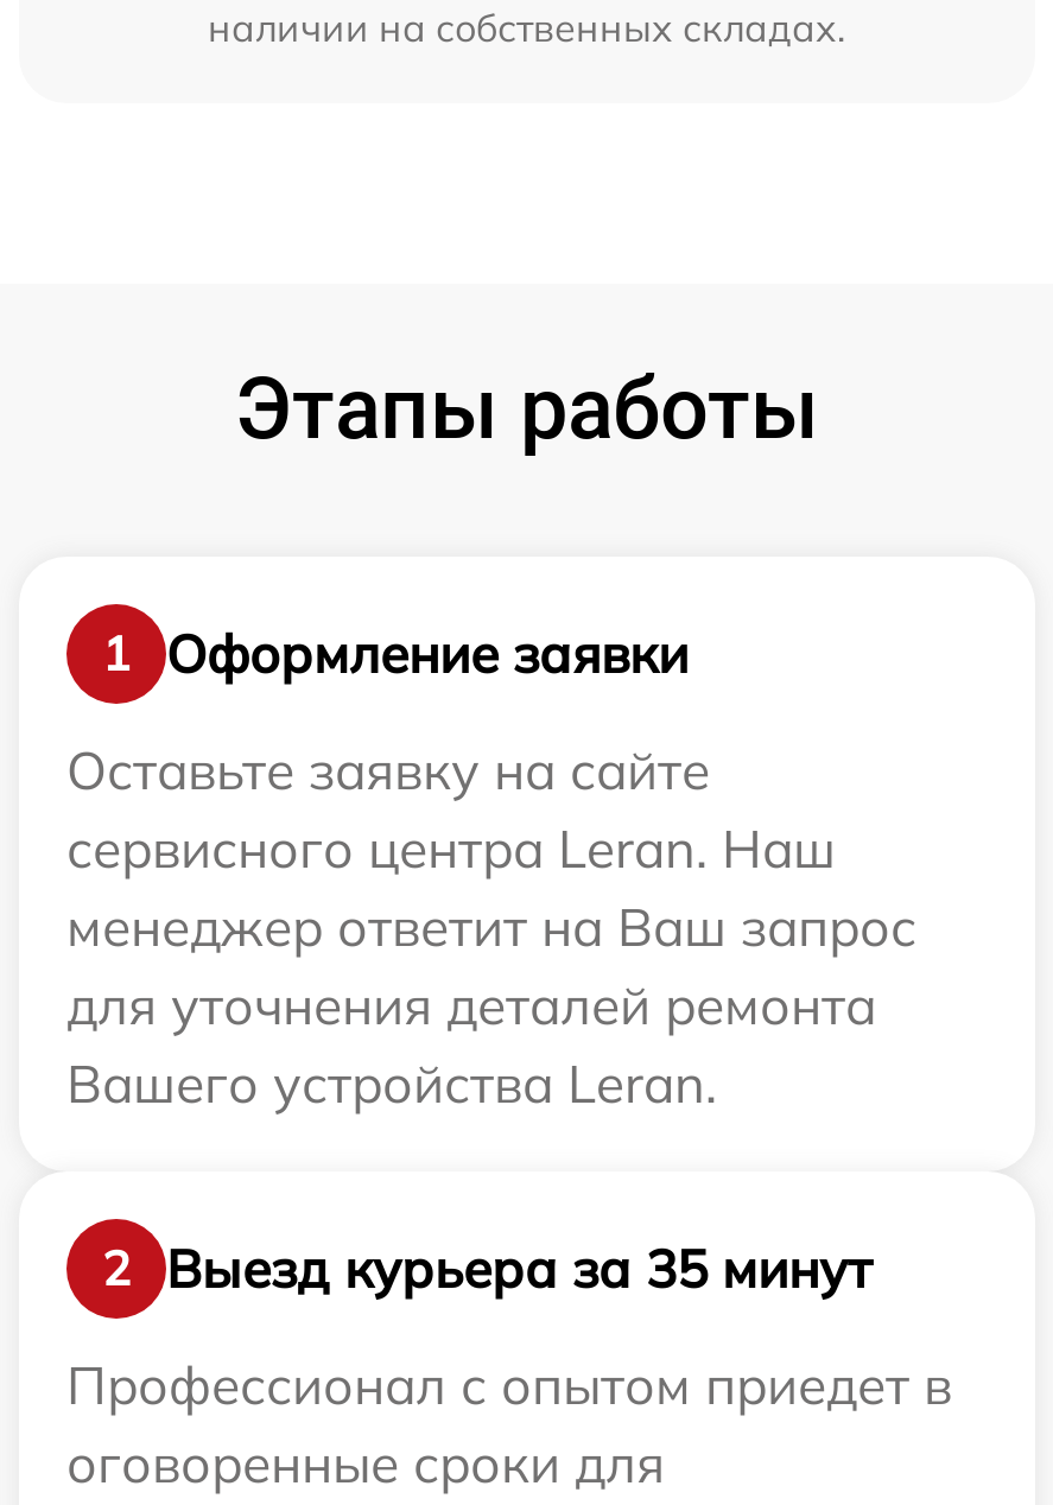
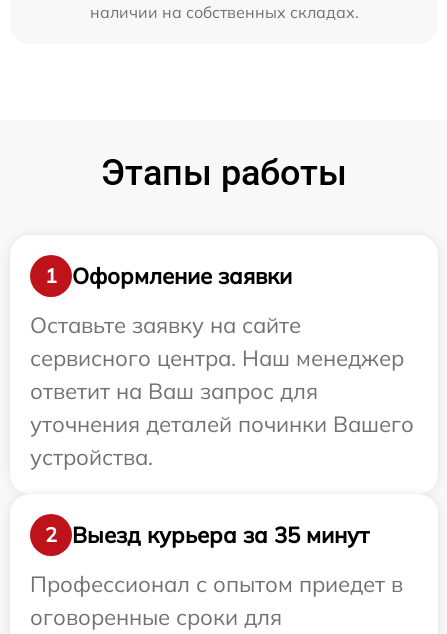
- сервисного центра Leran. Наш
- менеджер ответит на Ваш запрос
- для уточнения деталей ремонта
- Вашего устройства Leran.
+ сервисного центра. Наш менеджер
+ ответит на Ваш запрос для
+ уточнения деталей починки Вашего
+ устройства.
